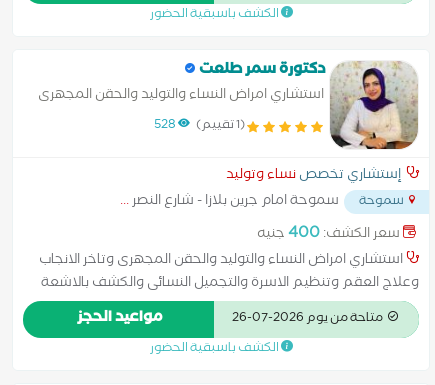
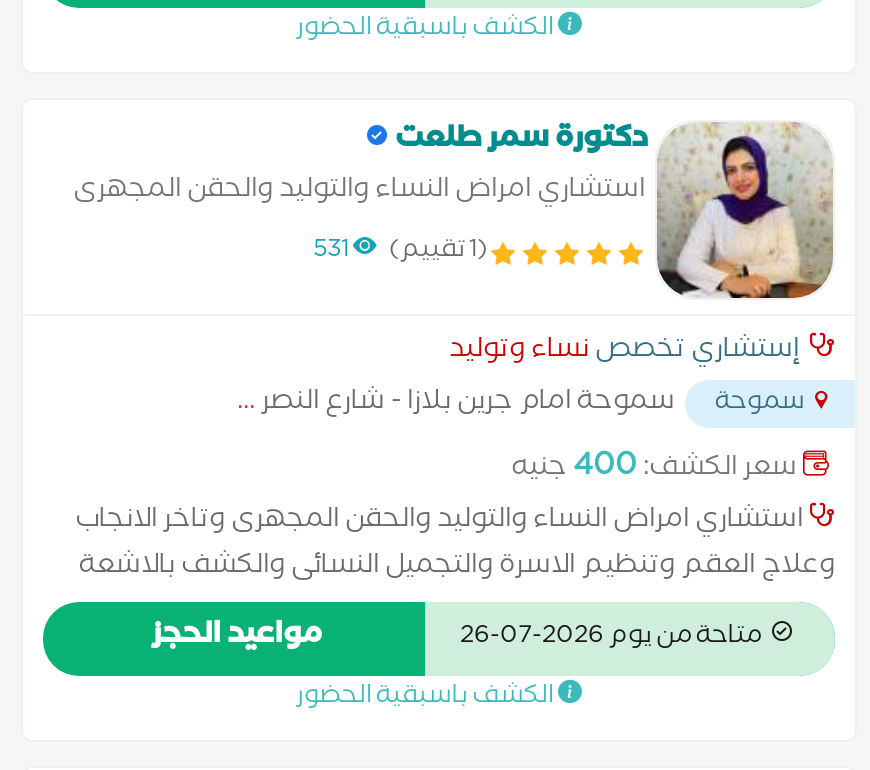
- 528
+ 531
